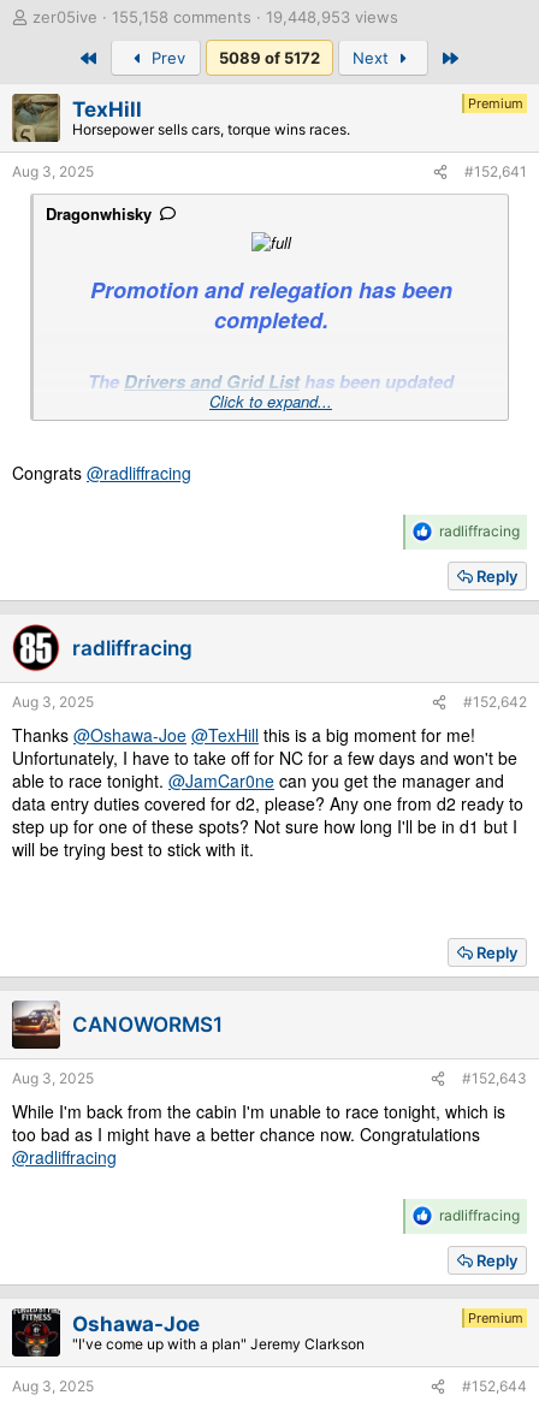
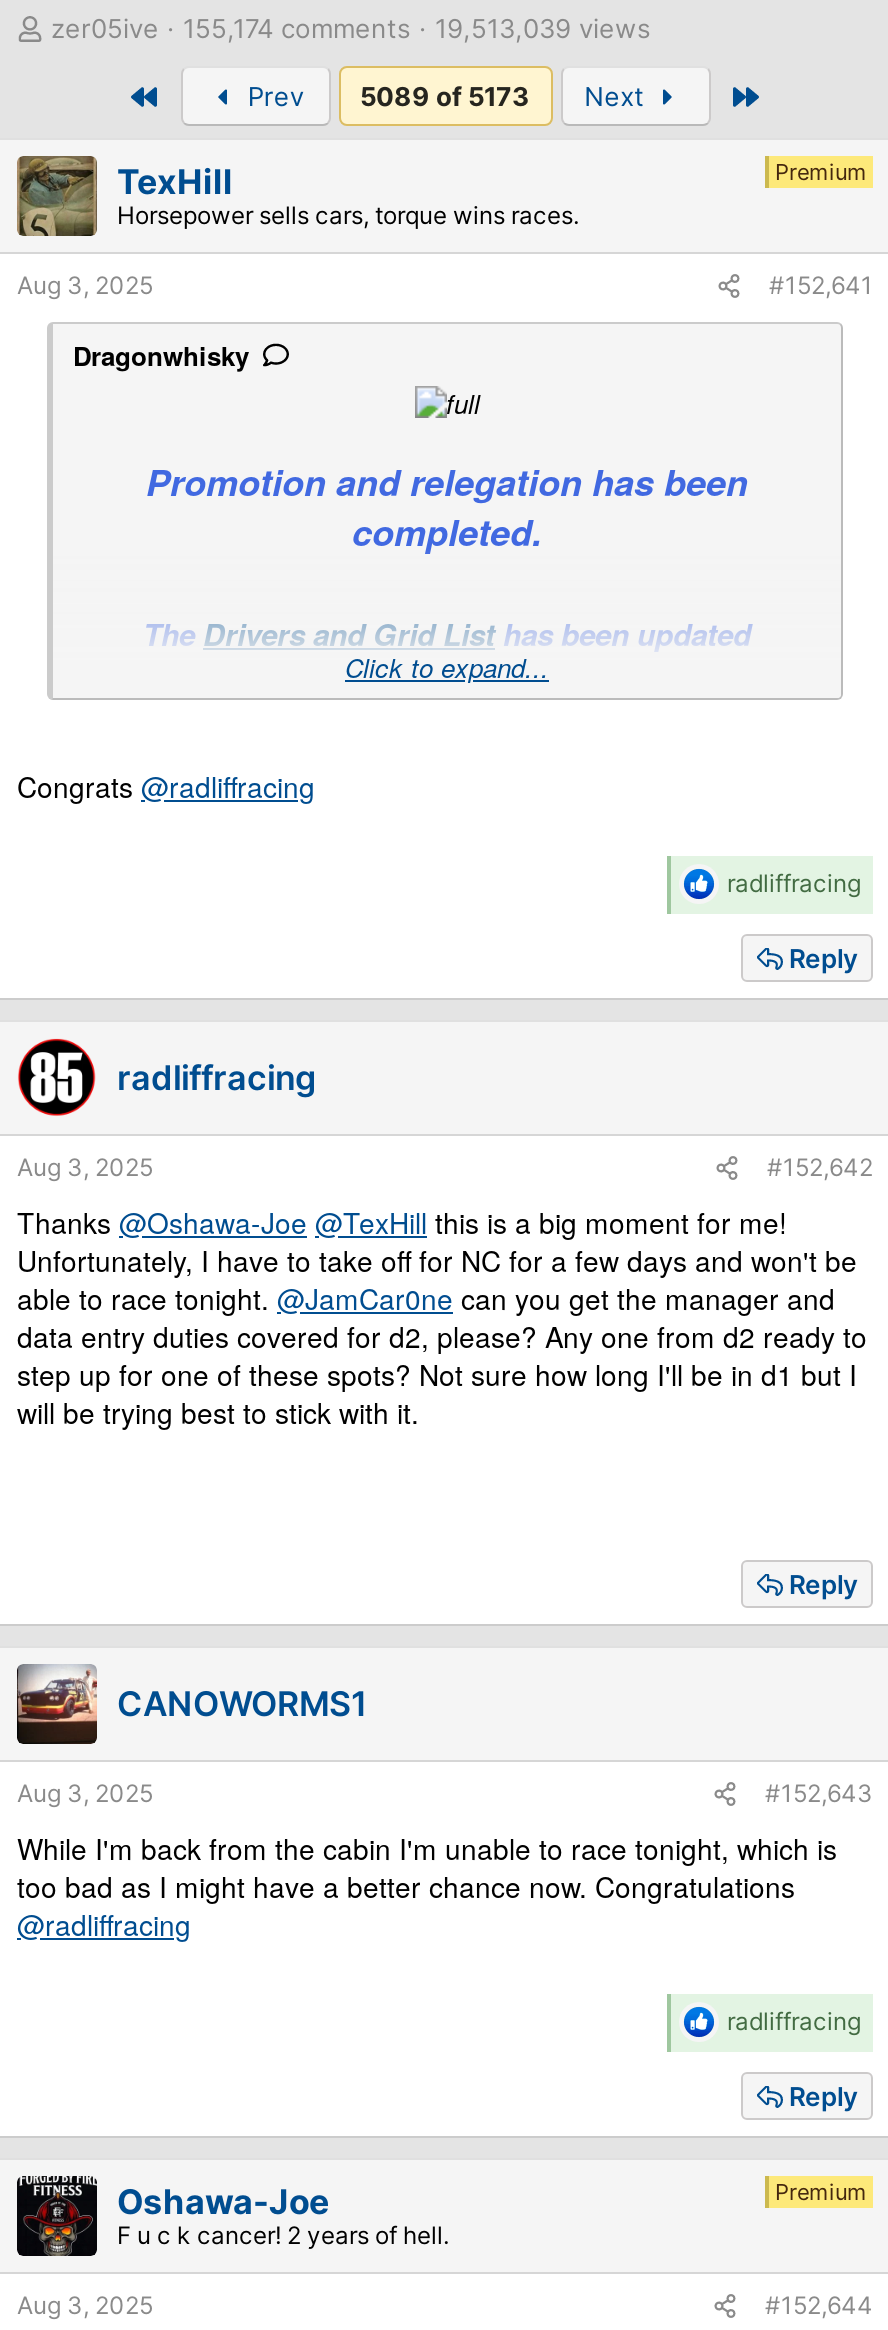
- 155,158 comments 19,448,953 views
+ 155,174 comments 19,513,039 views

- 5089 of 5172
+ 5089 of 5173

- "I've come up with a plan" Jeremy Clarkson
+ F u c k cancer! 2 years of hell.
